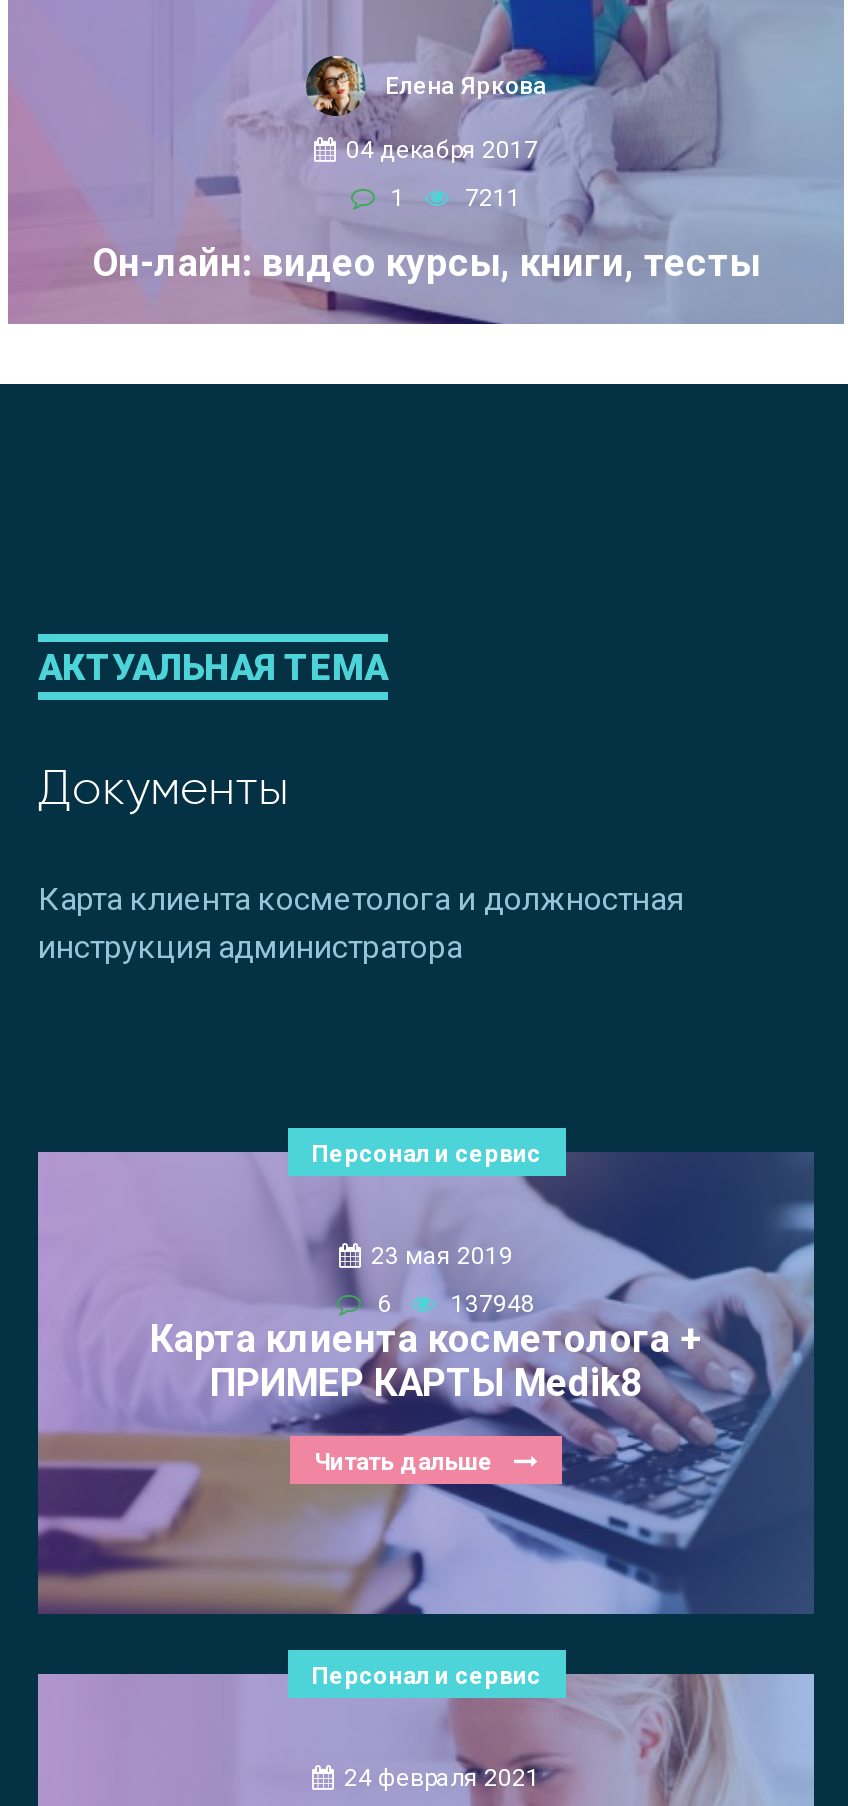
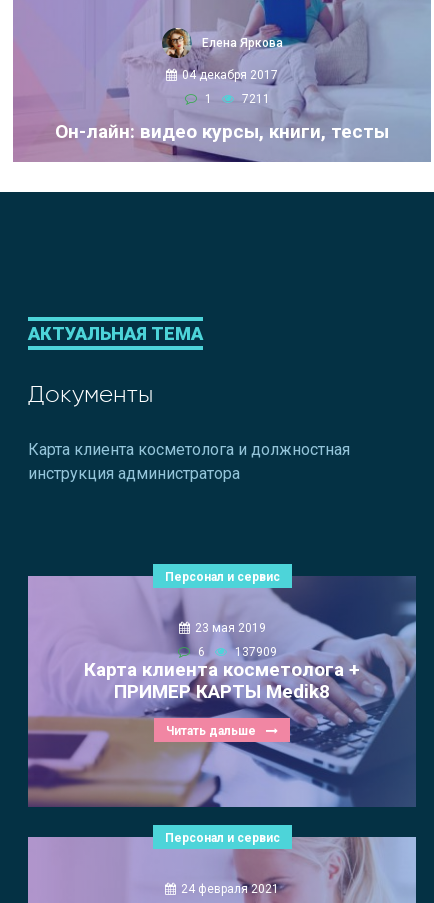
- 137948
+ 137909
